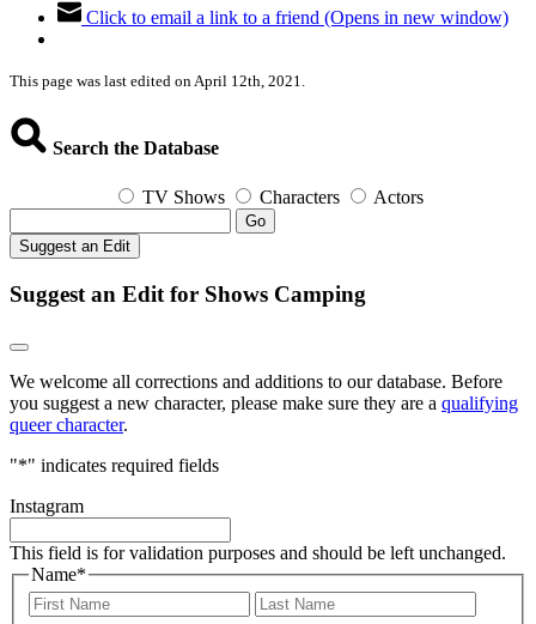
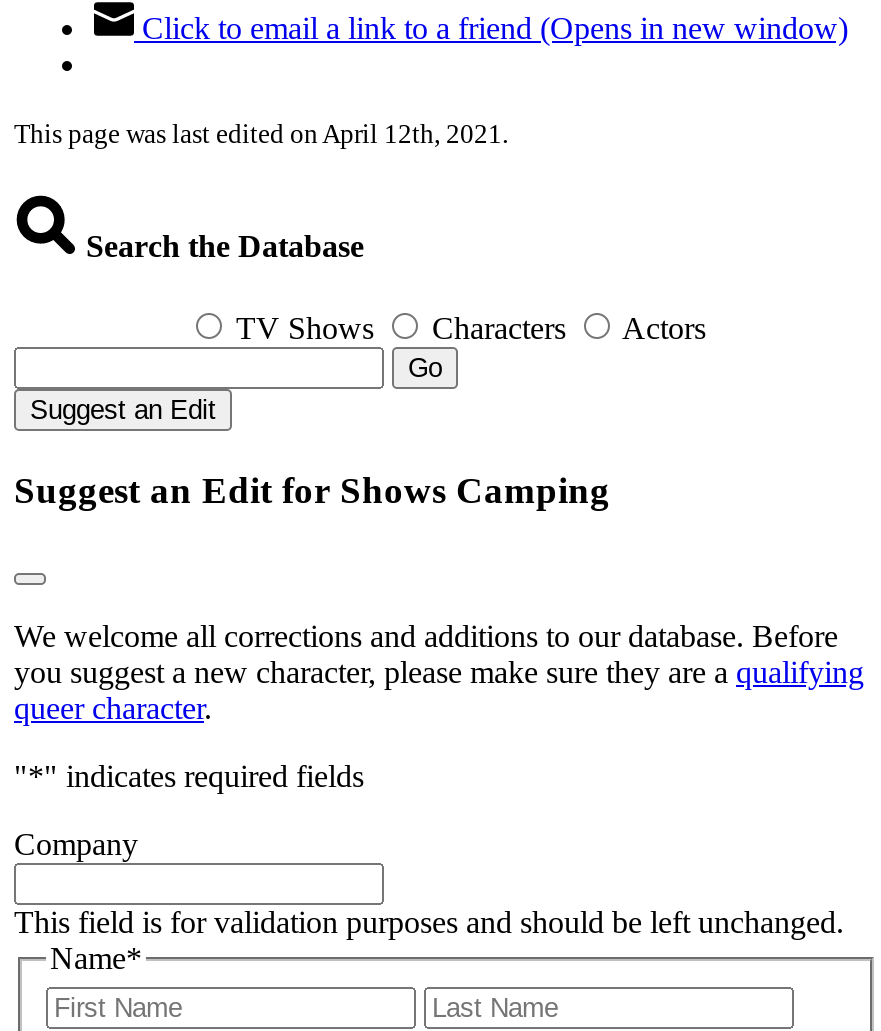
- Instagram
+ Company
